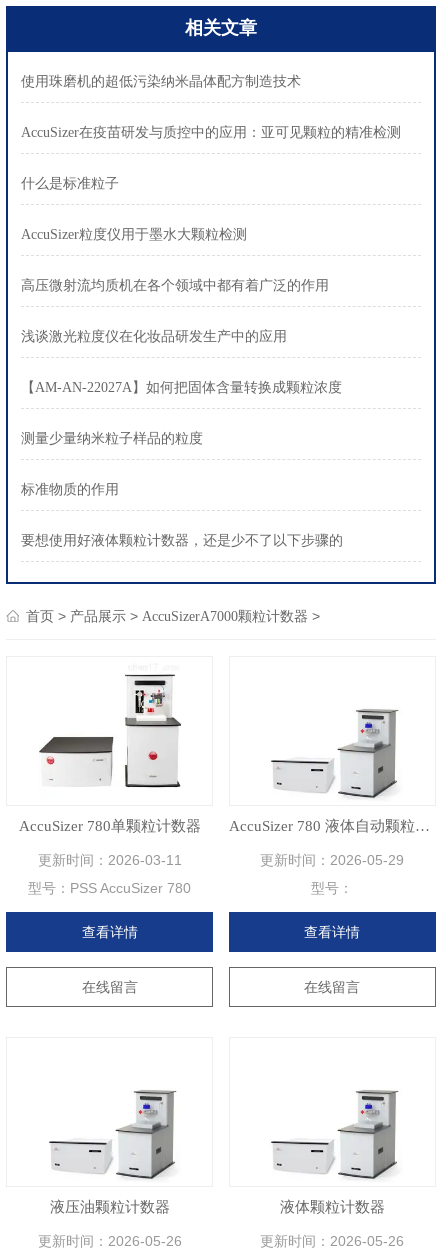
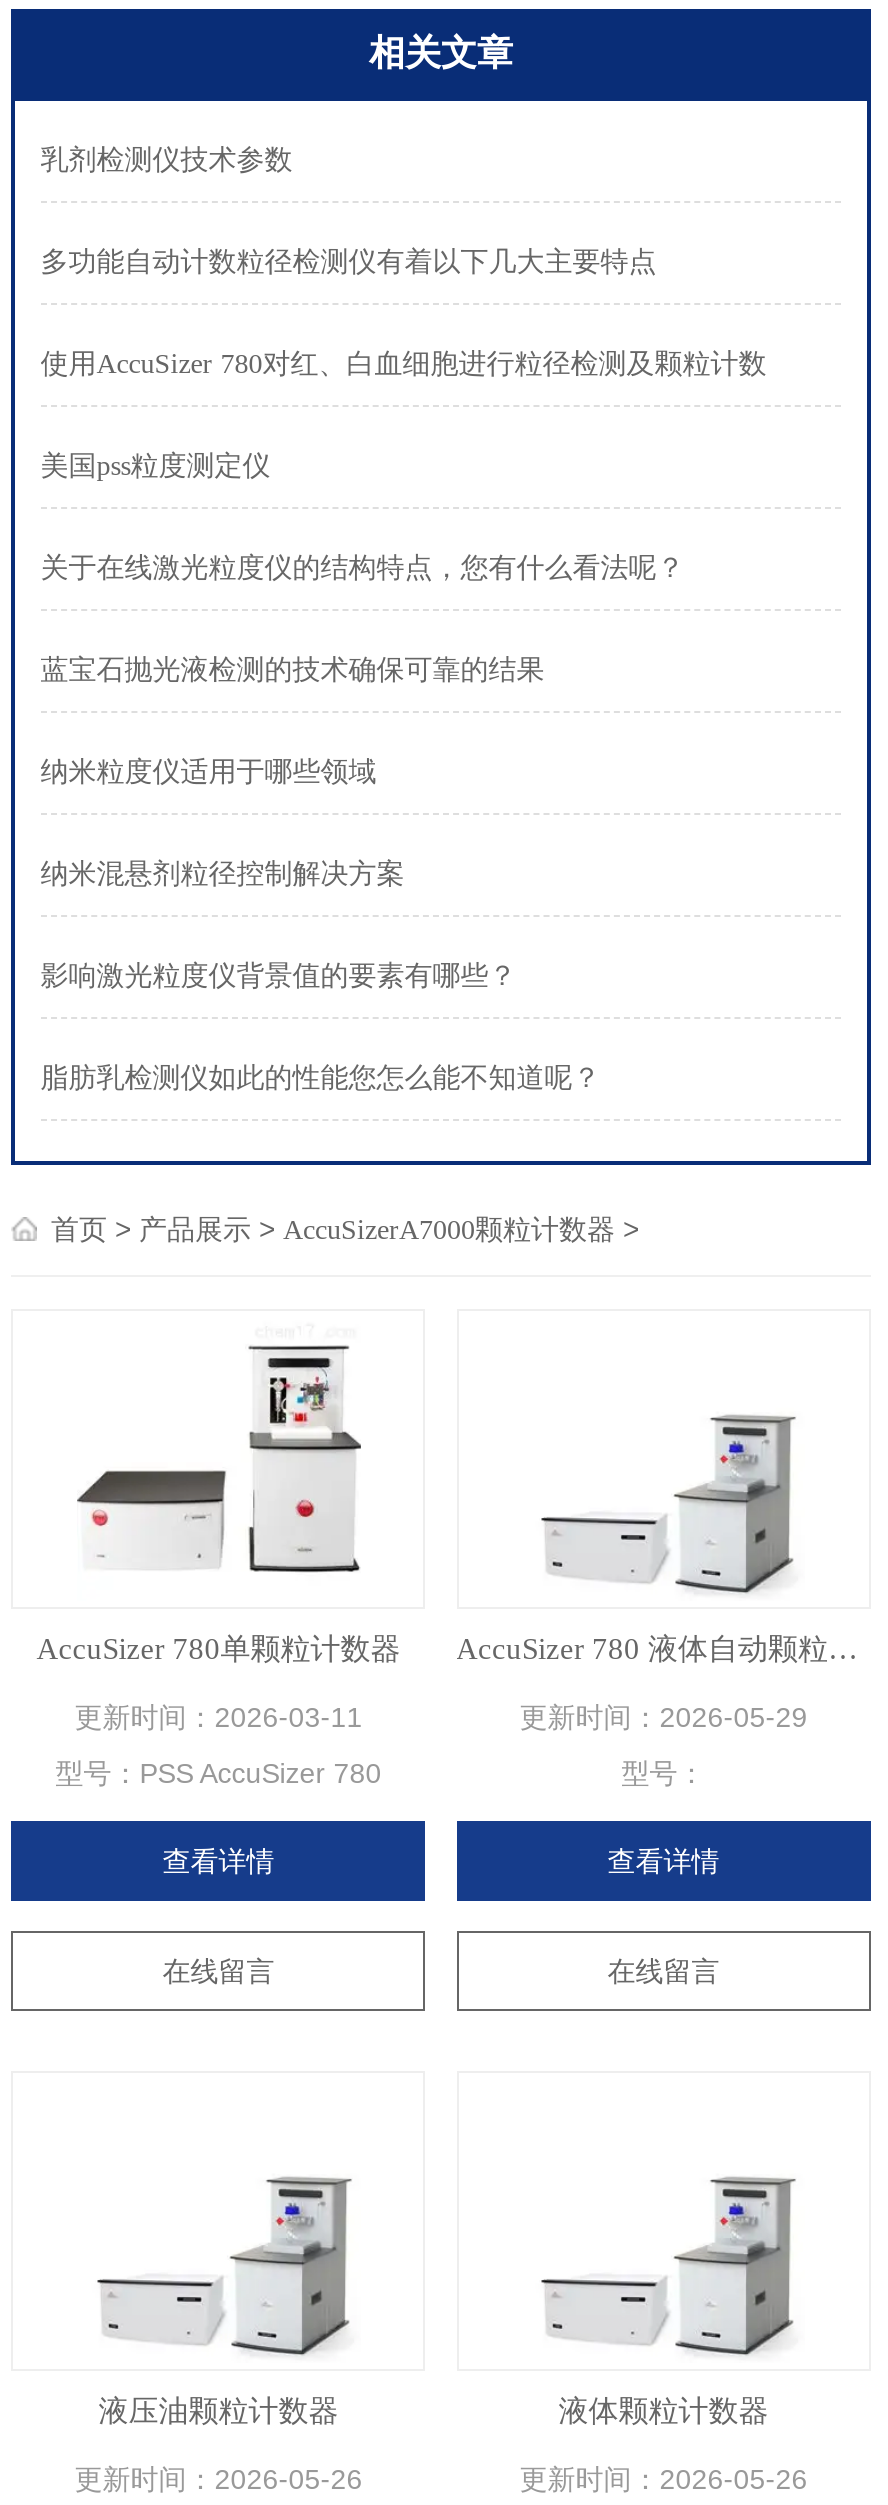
- 使用珠磨机的超低污染纳米晶体配方制造技术
+ 乳剂检测仪技术参数

- AccuSizer在疫苗研发与质控中的应用：亚可见颗粒的精准检测
+ 多功能自动计数粒径检测仪有着以下几大主要特点

- 什么是标准粒子
+ 使用AccuSizer 780对红、白血细胞进行粒径检测及颗粒计数

- AccuSizer粒度仪用于墨水大颗粒检测
+ 美国pss粒度测定仪

- 高压微射流均质机在各个领域中都有着广泛的作用
+ 关于在线激光粒度仪的结构特点，您有什么看法呢？

- 浅谈激光粒度仪在化妆品研发生产中的应用
+ 蓝宝石抛光液检测的技术确保可靠的结果

- 【AM-AN-22027A】如何把固体含量转换成颗粒浓度
+ 纳米粒度仪适用于哪些领域

- 测量少量纳米粒子样品的粒度
+ 纳米混悬剂粒径控制解决方案

- 标准物质的作用
+ 影响激光粒度仪背景值的要素有哪些？

- 要想使用好液体颗粒计数器，还是少不了以下步骤的
+ 脂肪乳检测仪如此的性能您怎么能不知道呢？
